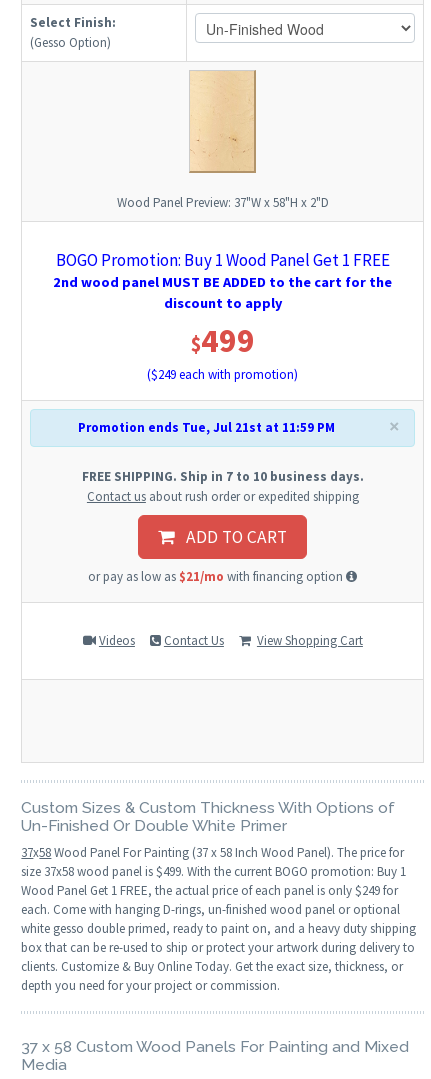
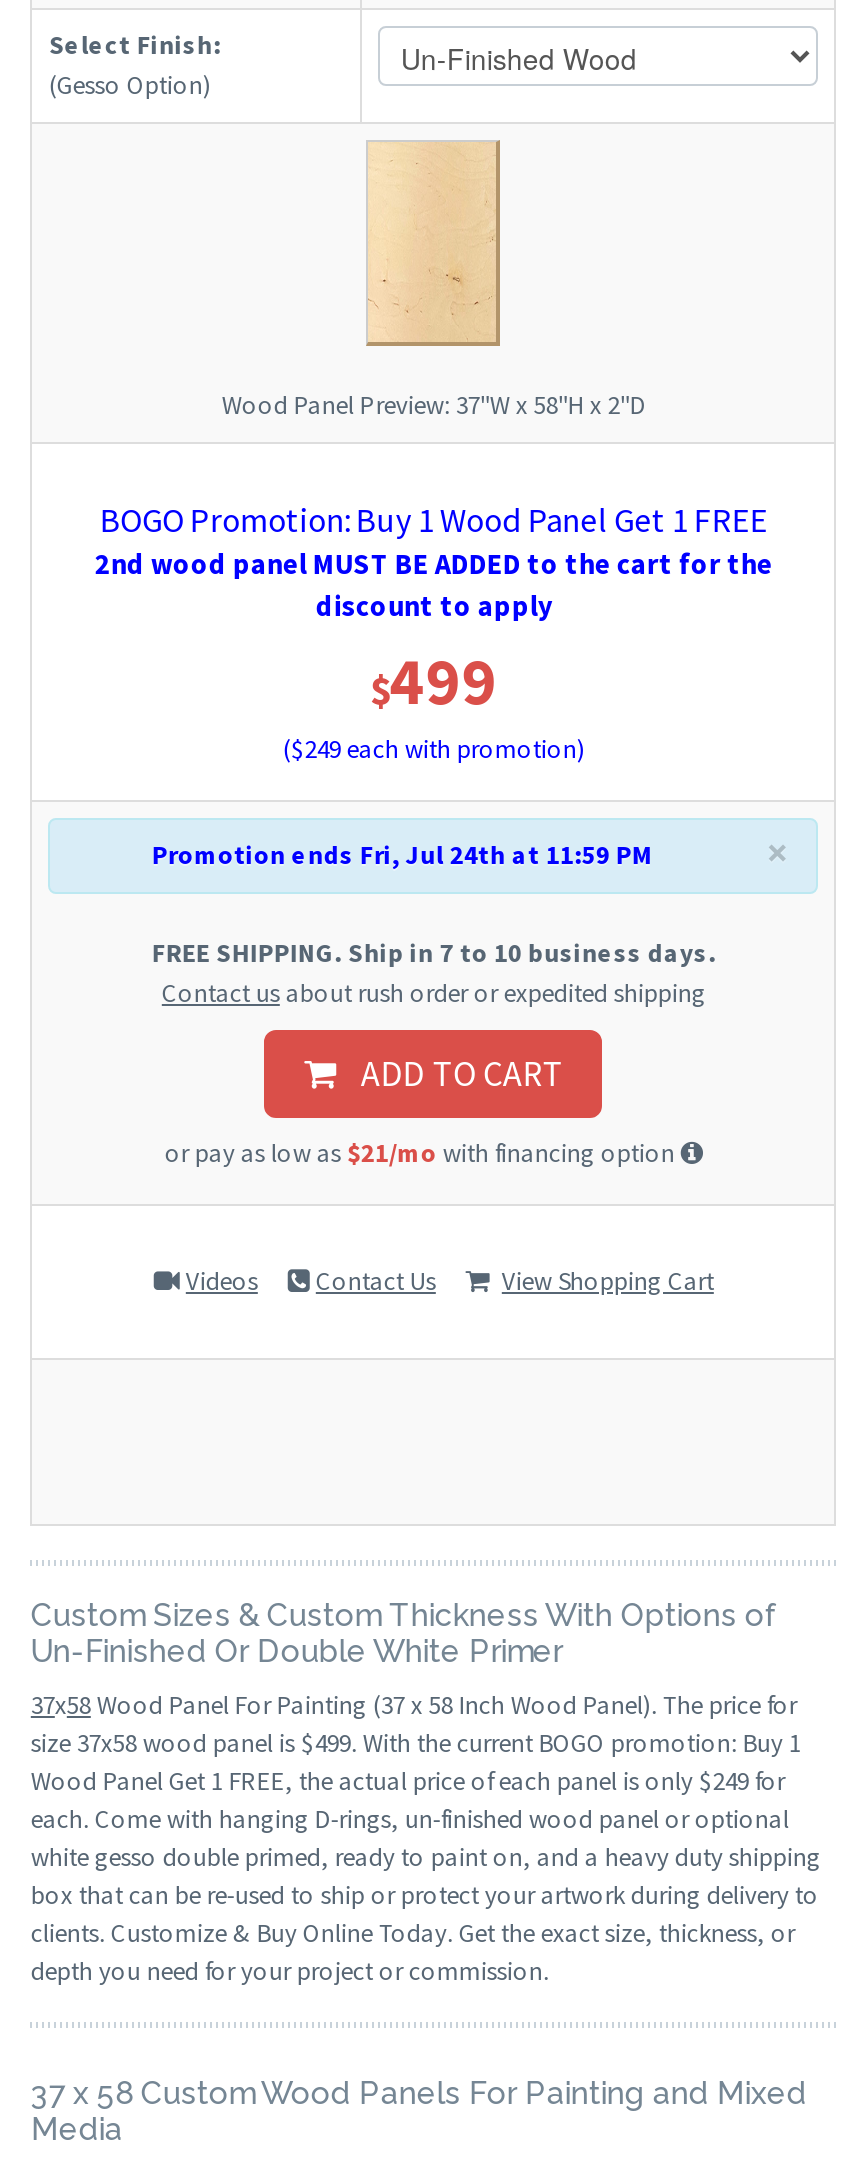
- Promotion ends Tue, Jul 21st at 11:59 PM
+ Promotion ends Fri, Jul 24th at 11:59 PM
